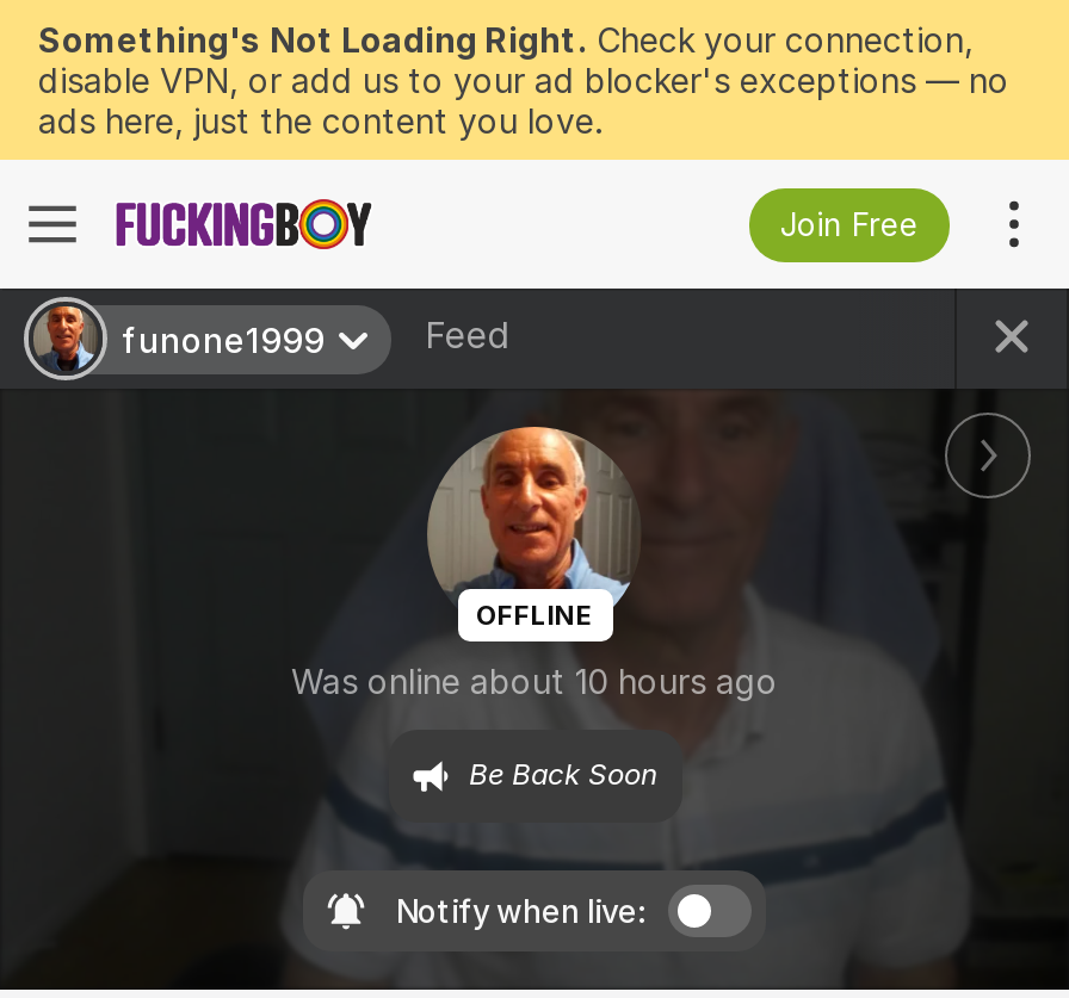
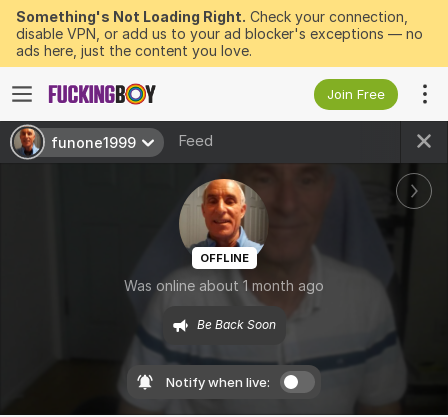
- Was online about 10 hours ago
+ Was online about 1 month ago
